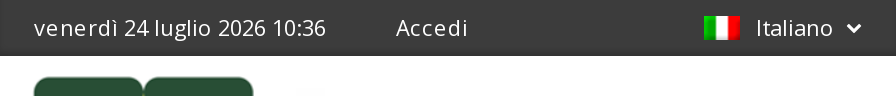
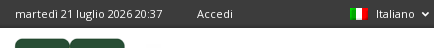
- venerdì 24 luglio 2026 10:36
+ martedì 21 luglio 2026 20:37
